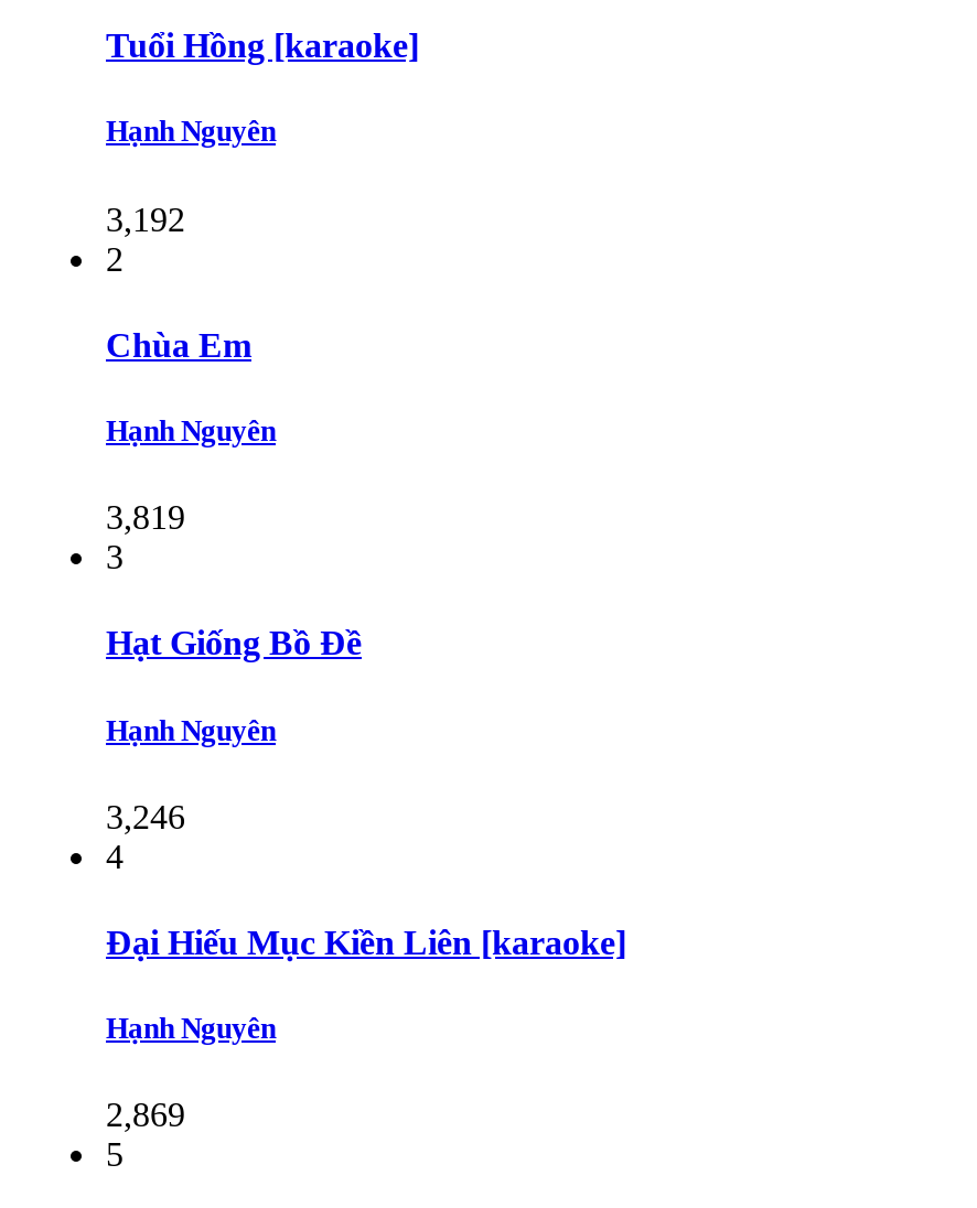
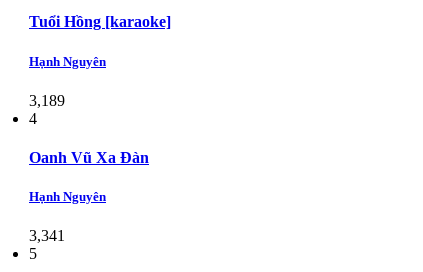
- 3,192
- 2
- Chùa Em
- Hạnh Nguyên
- 3,819
- 3
- Hạt Giống Bồ Ðề
- Hạnh Nguyên
- 3,246
+ 3,189

- Ðại Hiếu Mục Kiền Liên [karaoke]
+ Oanh Vũ Xa Đàn

- 2,869
+ 3,341
